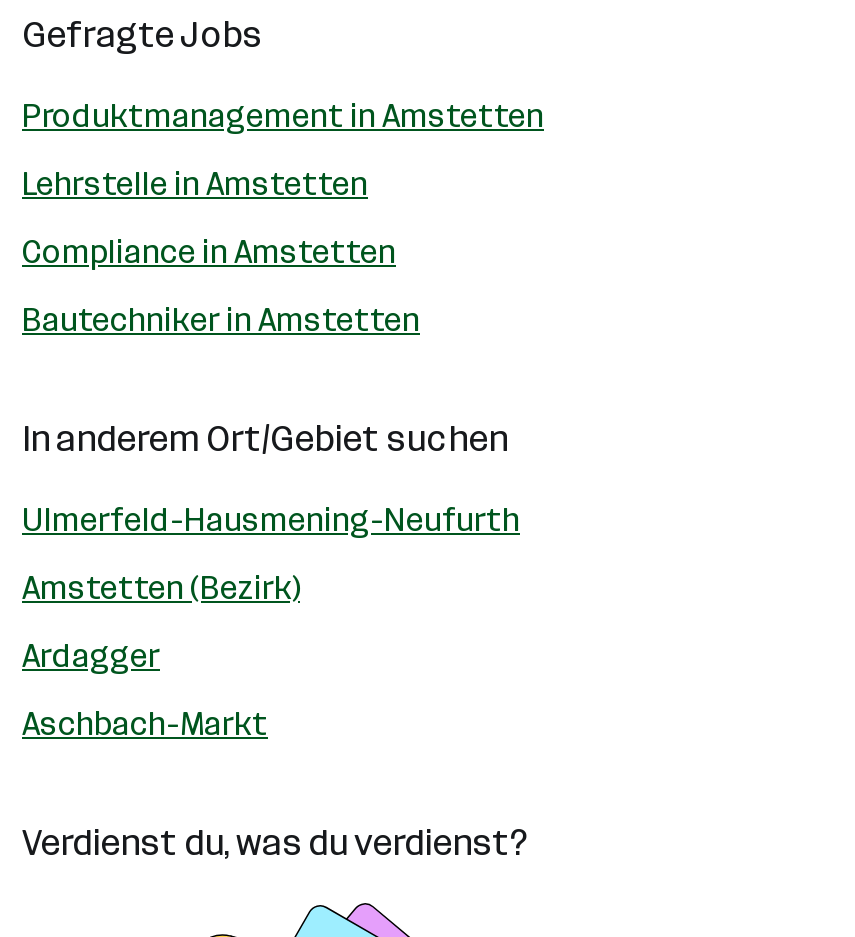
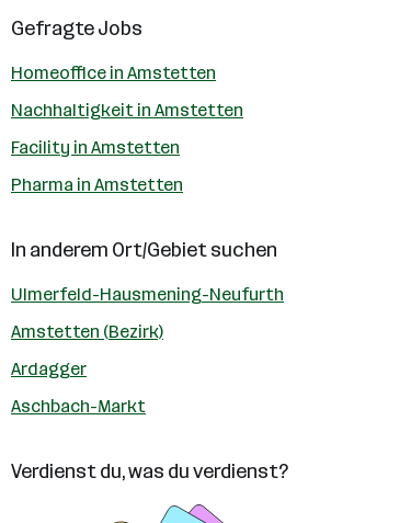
- Produktmanagement in Amstetten
+ Homeoffice in Amstetten

- Lehrstelle in Amstetten
+ Nachhaltigkeit in Amstetten

- Compliance in Amstetten
+ Facility in Amstetten

- Bautechniker in Amstetten
+ Pharma in Amstetten
